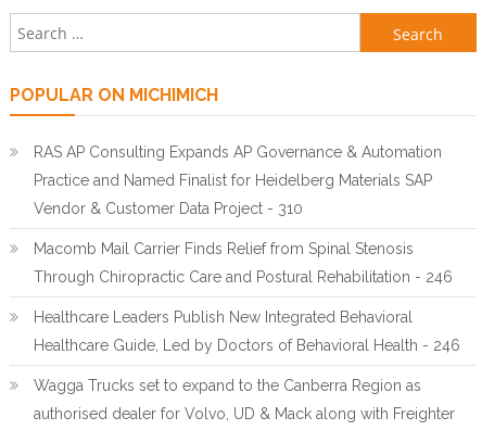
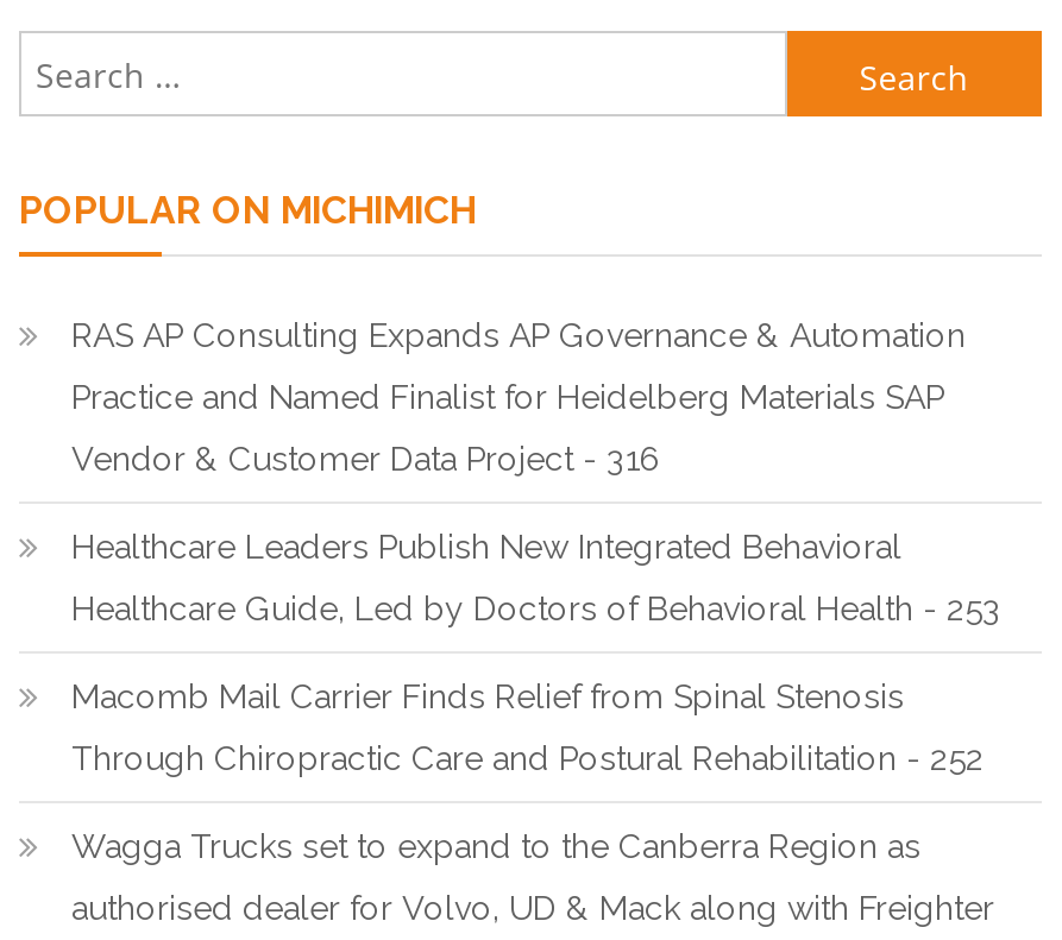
- Vendor & Customer Data Project - 310
+ Vendor & Customer Data Project - 316
+ Healthcare Guide, Led by Doctors of Behavioral Health - 253

moved down: Macomb Mail Carrier Finds Relief from Spinal Stenosis

- Through Chiropractic Care and Postural Rehabilitation - 246
- Healthcare Guide, Led by Doctors of Behavioral Health - 246
+ Through Chiropractic Care and Postural Rehabilitation - 252

moved up: Healthcare Leaders Publish New Integrated Behavioral
